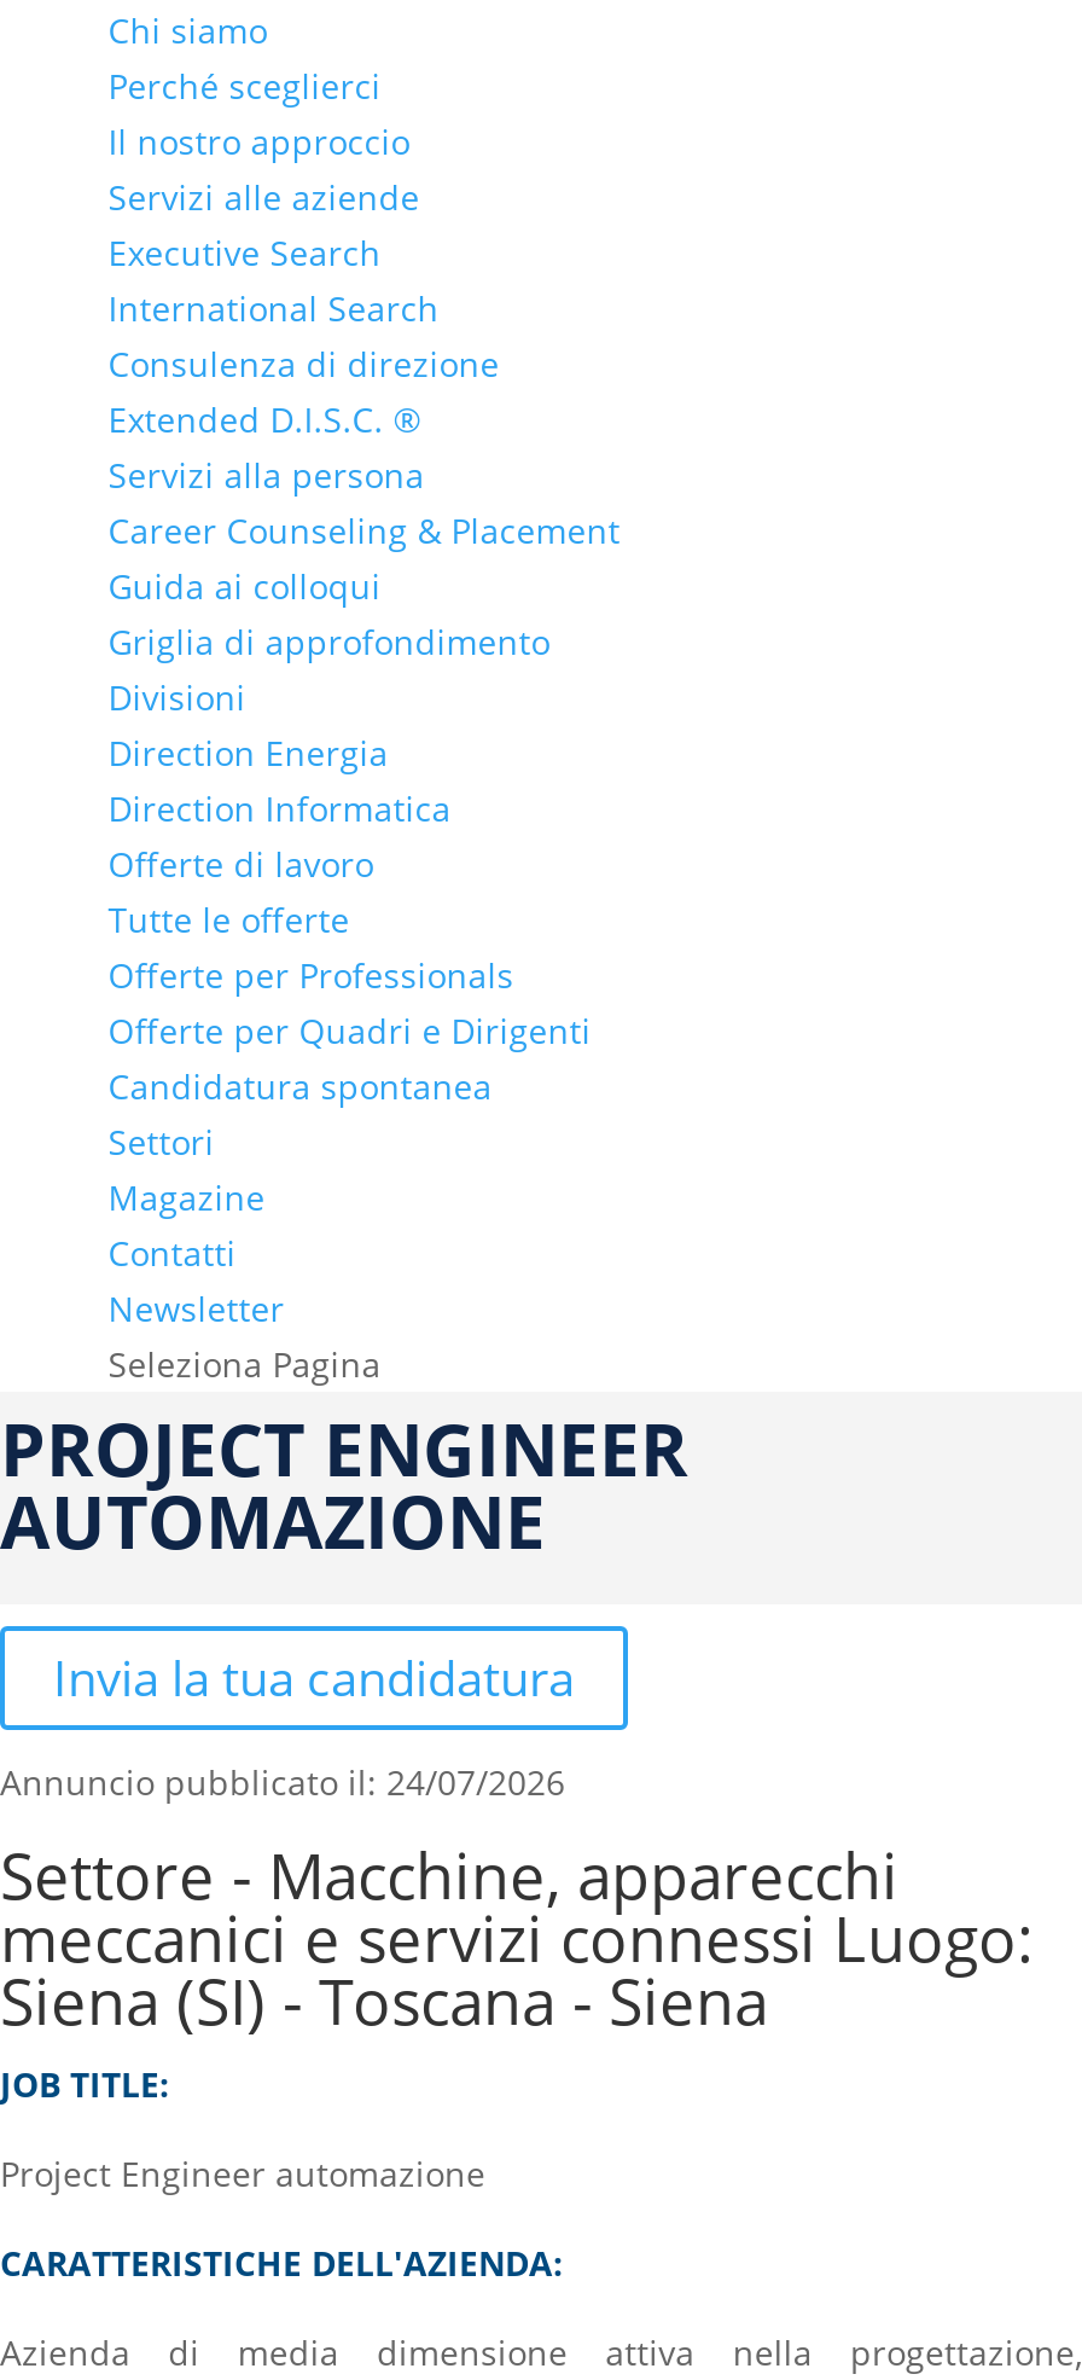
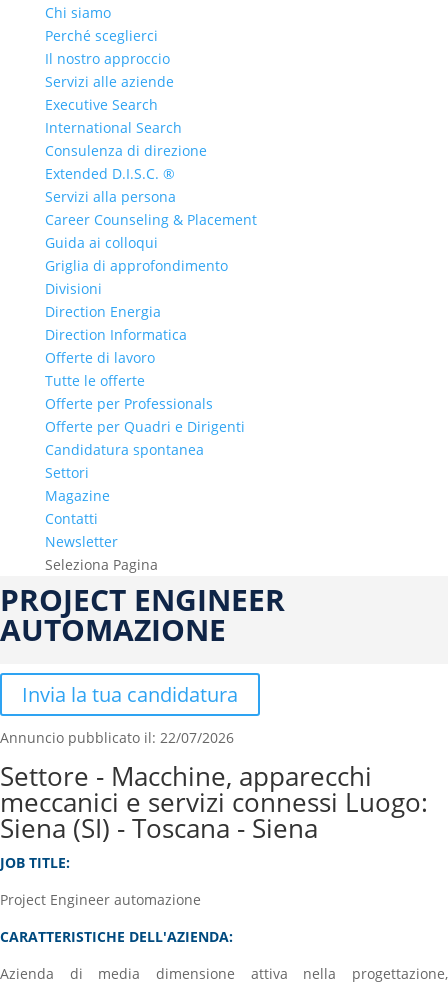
- Annuncio pubblicato il: 24/07/2026
+ Annuncio pubblicato il: 22/07/2026
